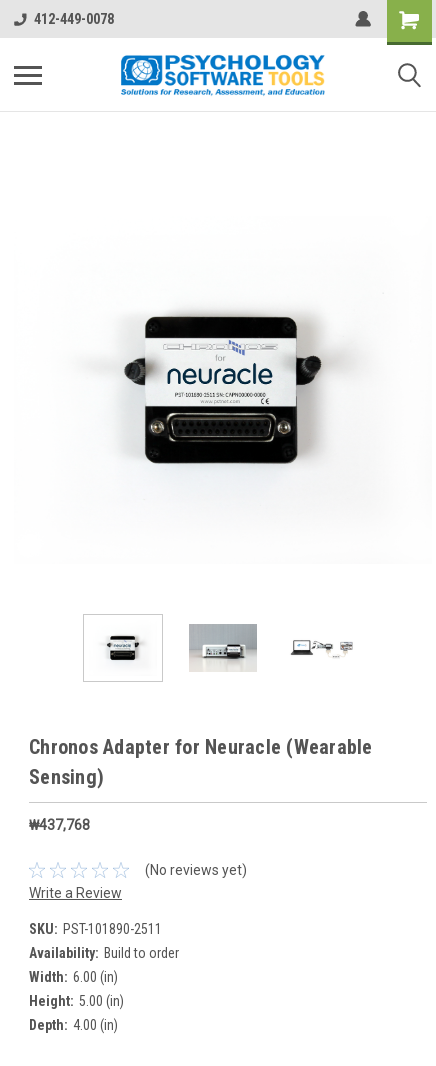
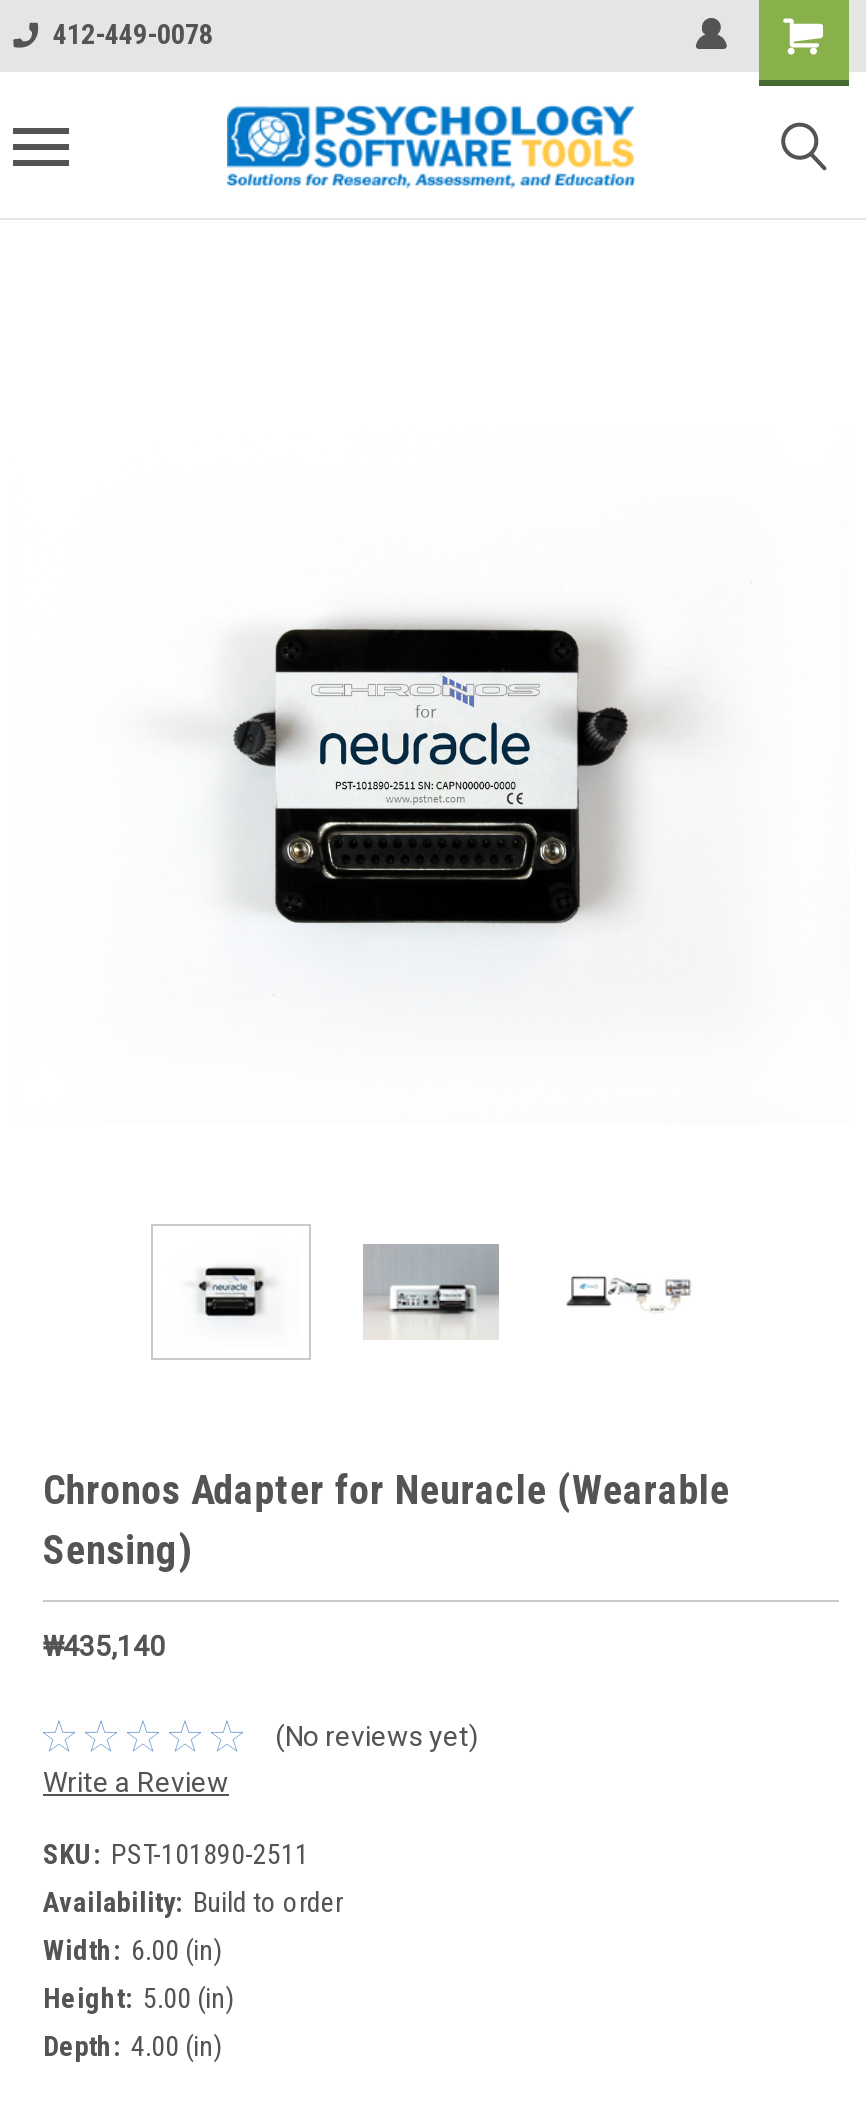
- ₩437,768
+ ₩435,140
